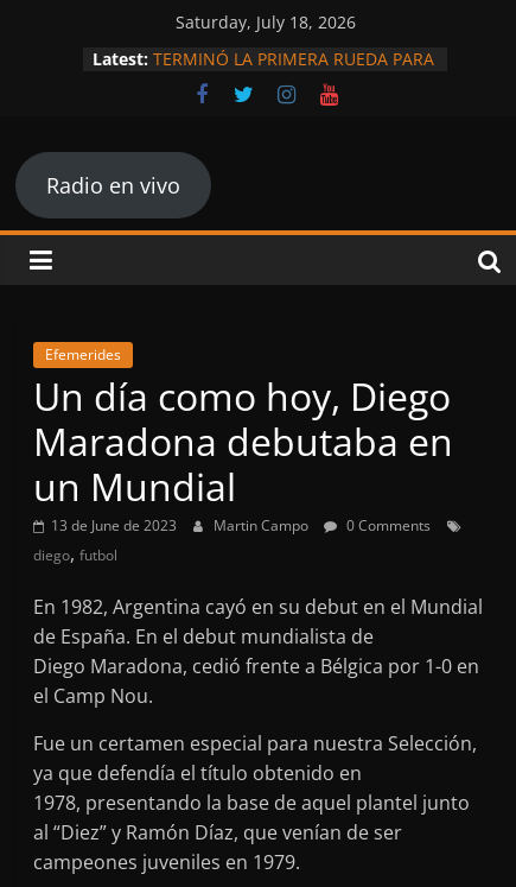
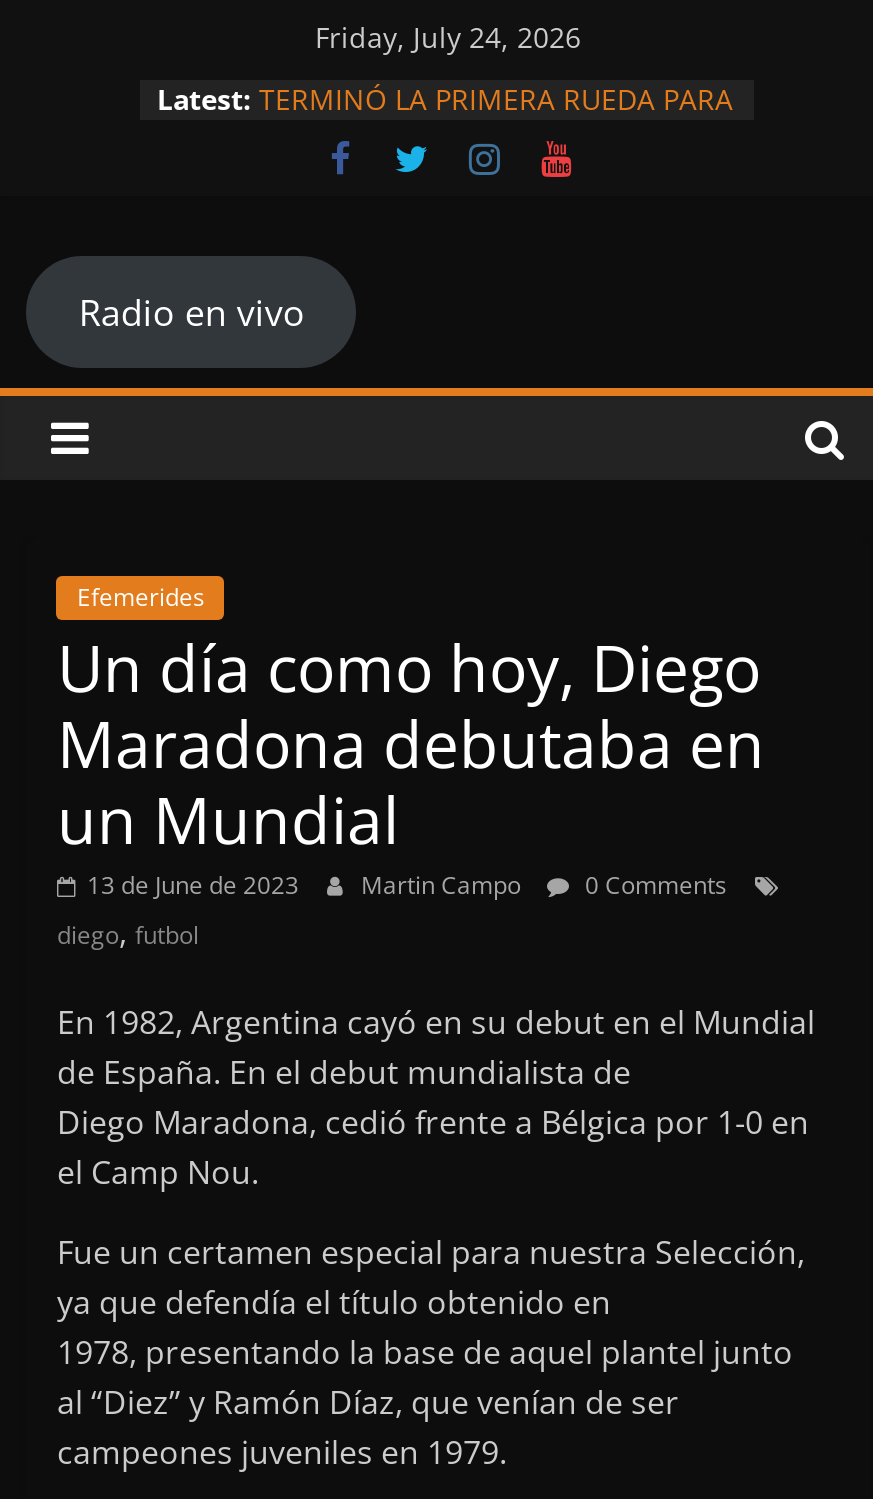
- Saturday, July 18, 2026
+ Friday, July 24, 2026
